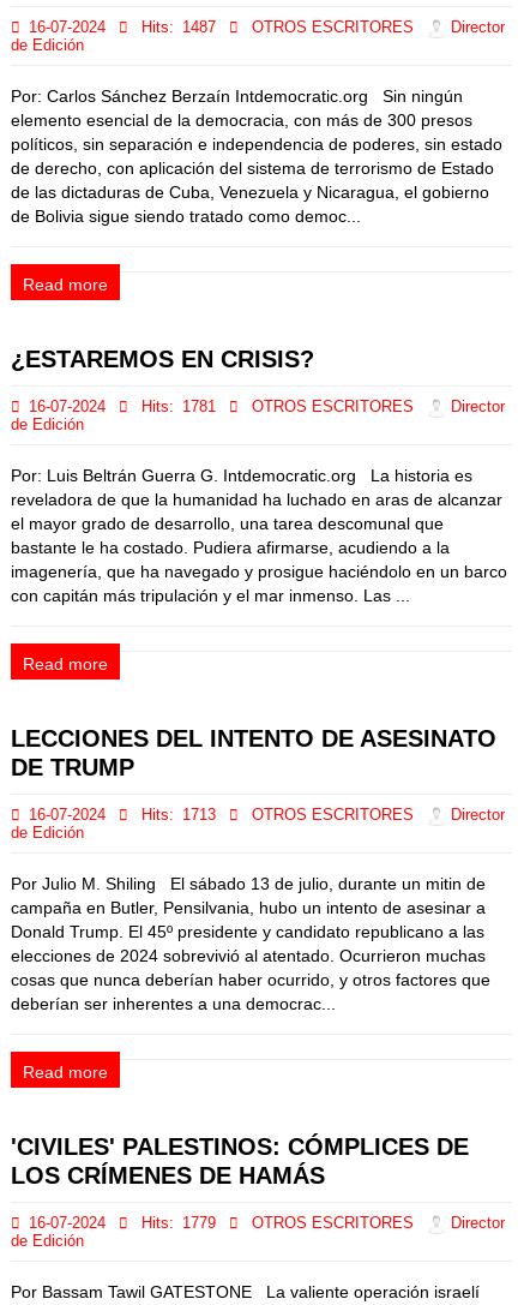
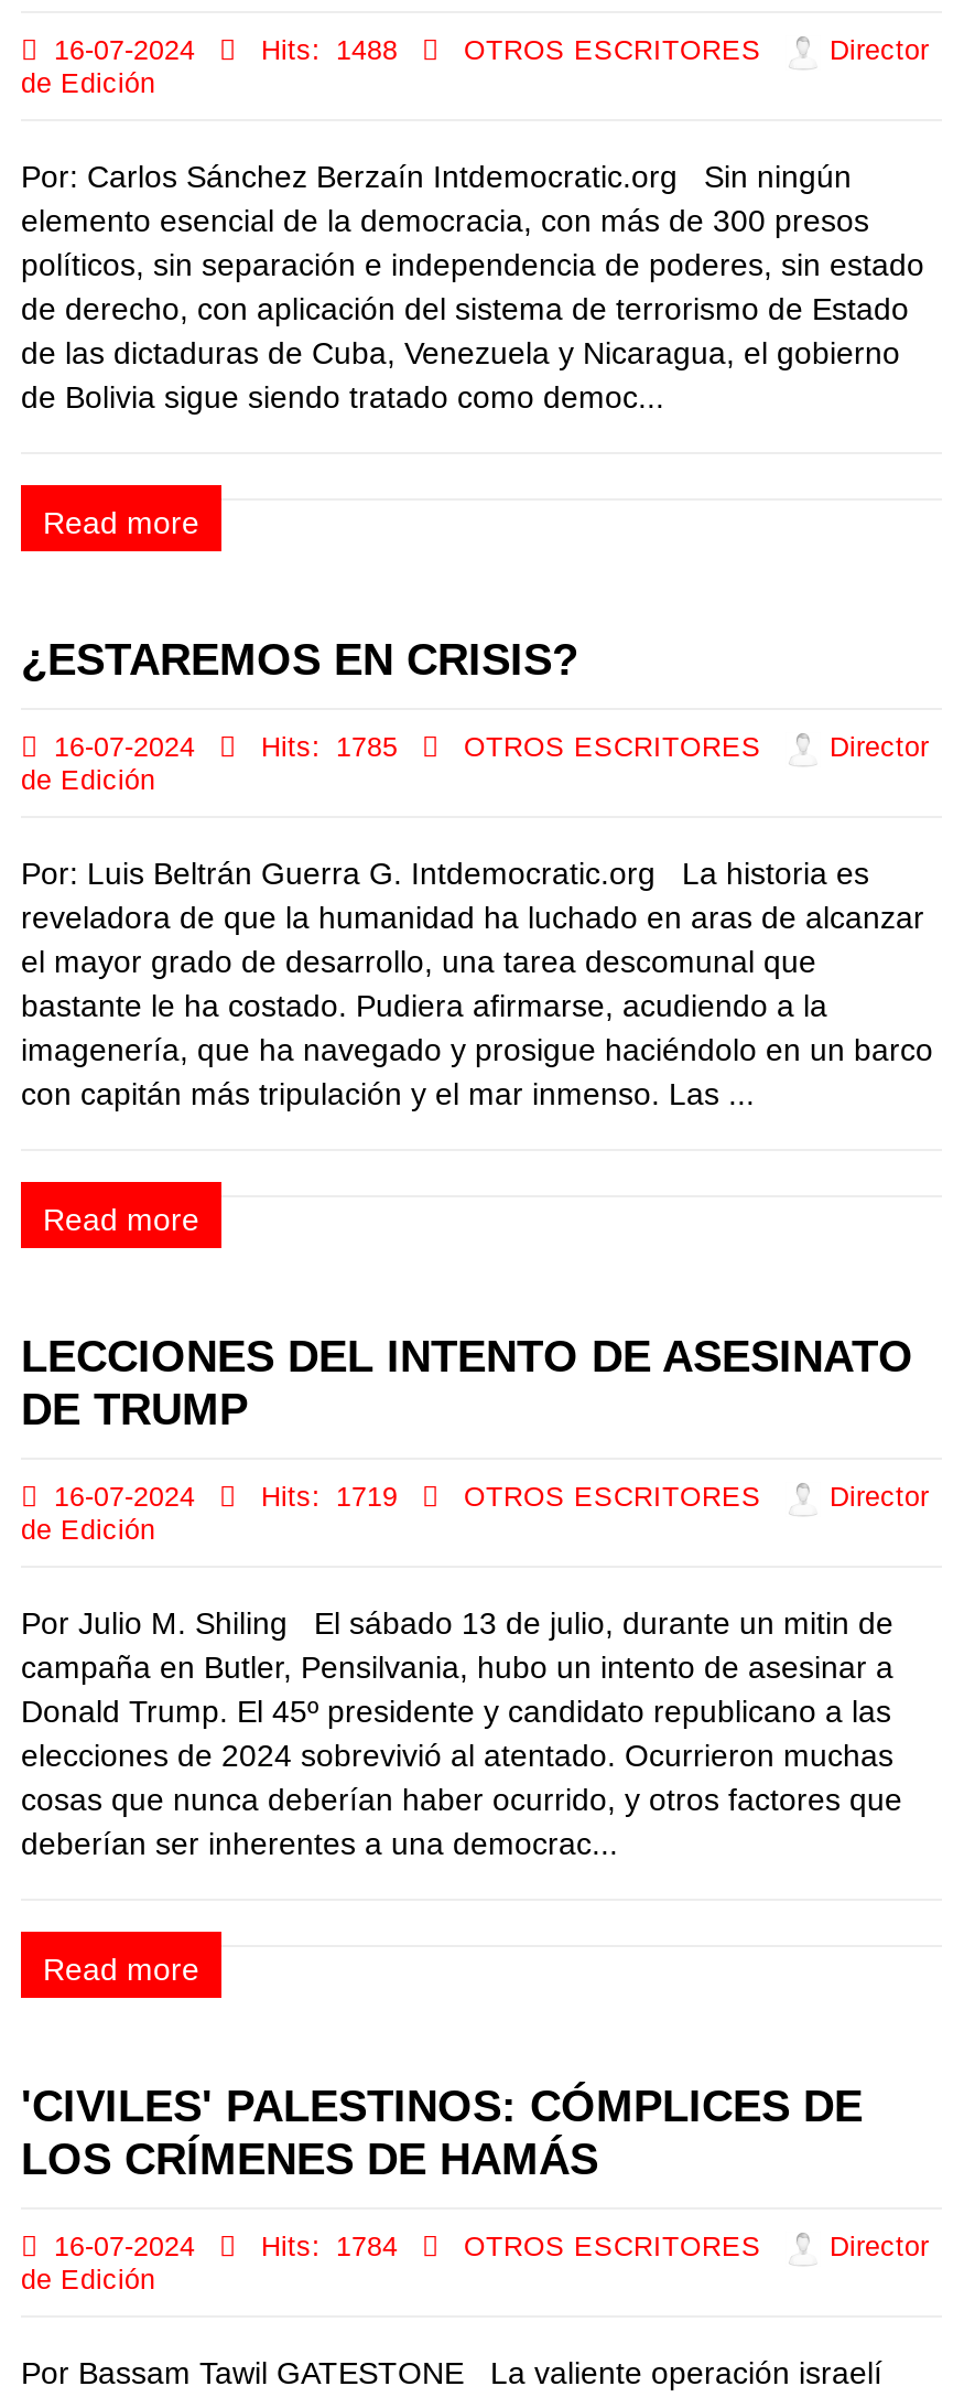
- Hits: 1487
+ Hits: 1488

- Hits: 1781
+ Hits: 1785

- Hits: 1713
+ Hits: 1719

- Hits: 1779
+ Hits: 1784
